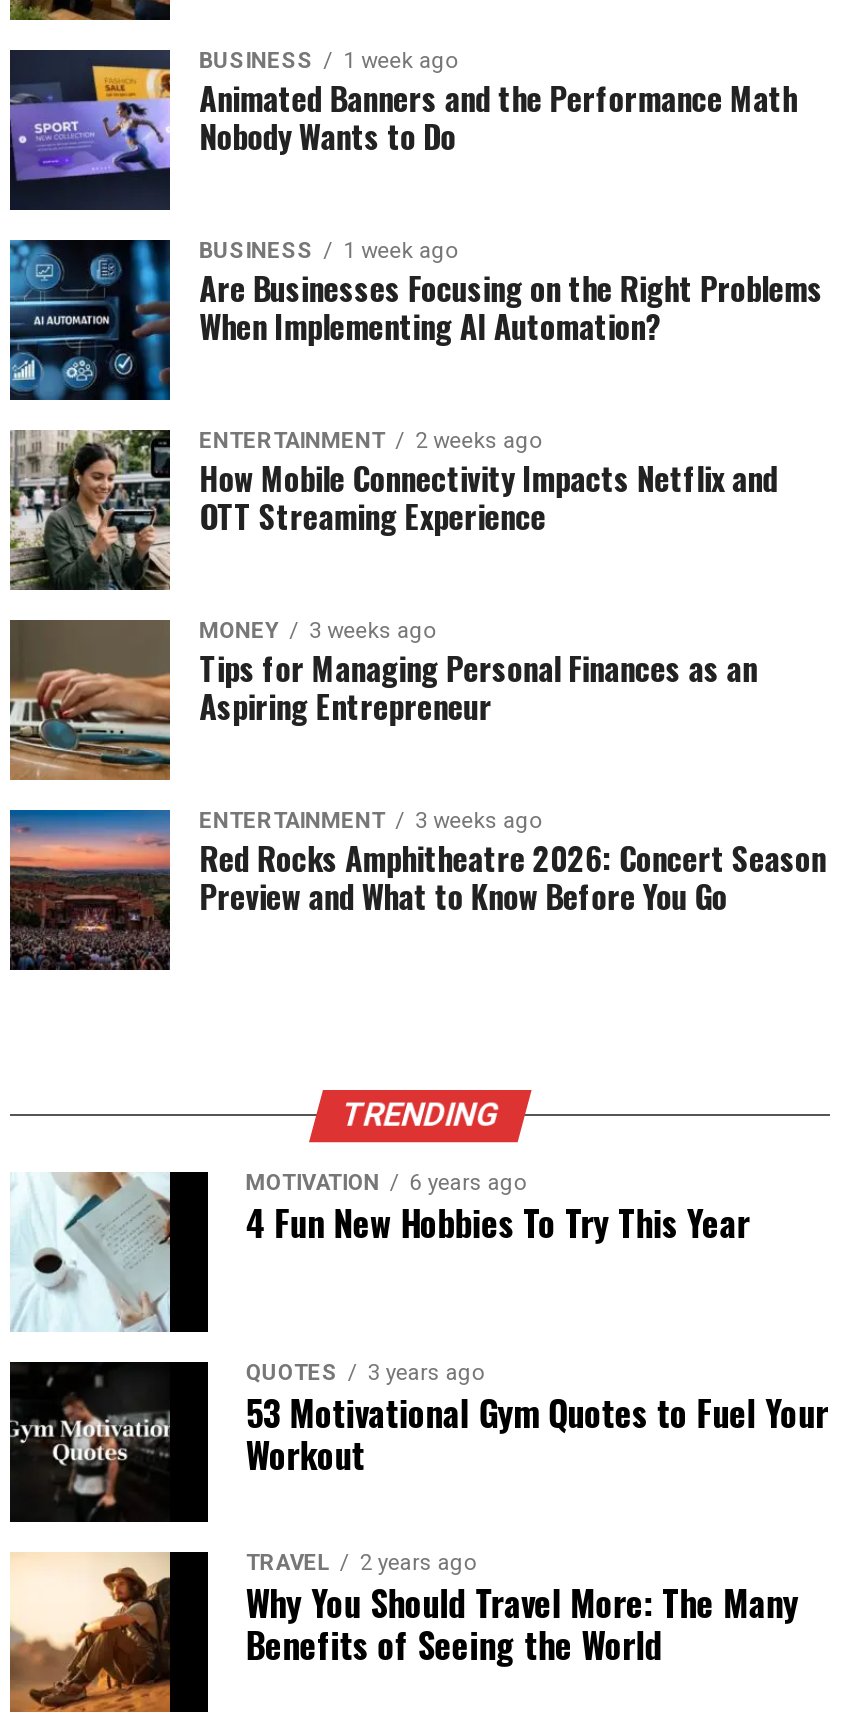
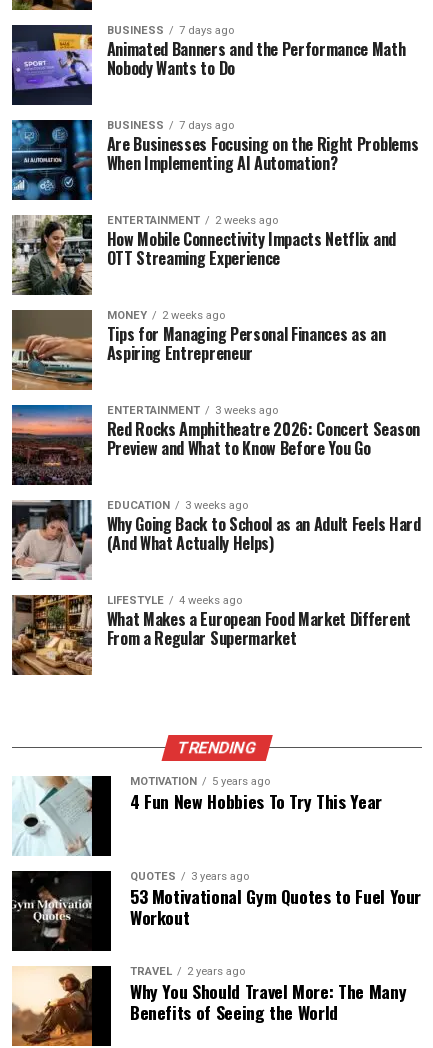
- BUSINESS 1 week ago
+ BUSINESS 7 days ago

- BUSINESS 1 week ago
+ BUSINESS 7 days ago

- MONEY 3 weeks ago
+ MONEY 2 weeks ago

+ [image]
+ EDUCATION
+ 3 weeks ago
+ Why Going Back to School as an Adult Feels Hard
+ (And What Actually Helps)
+ LIFESTYLE
+ 4 weeks ago
+ What Makes a European Food Market Different
+ From a Regular Supermarket

+ [image]

- MOTIVATION 6 years ago
+ MOTIVATION 5 years ago
